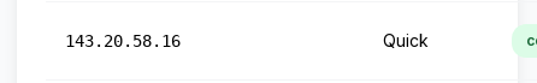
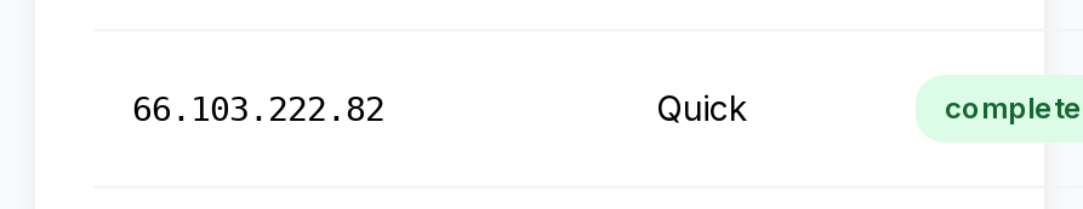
- 143.20.58.16
+ 66.103.222.82
